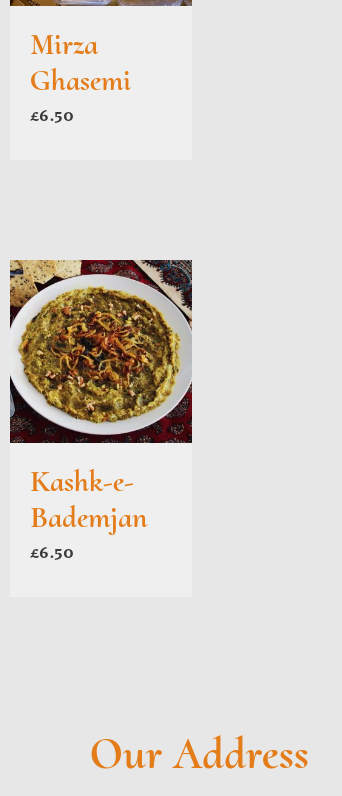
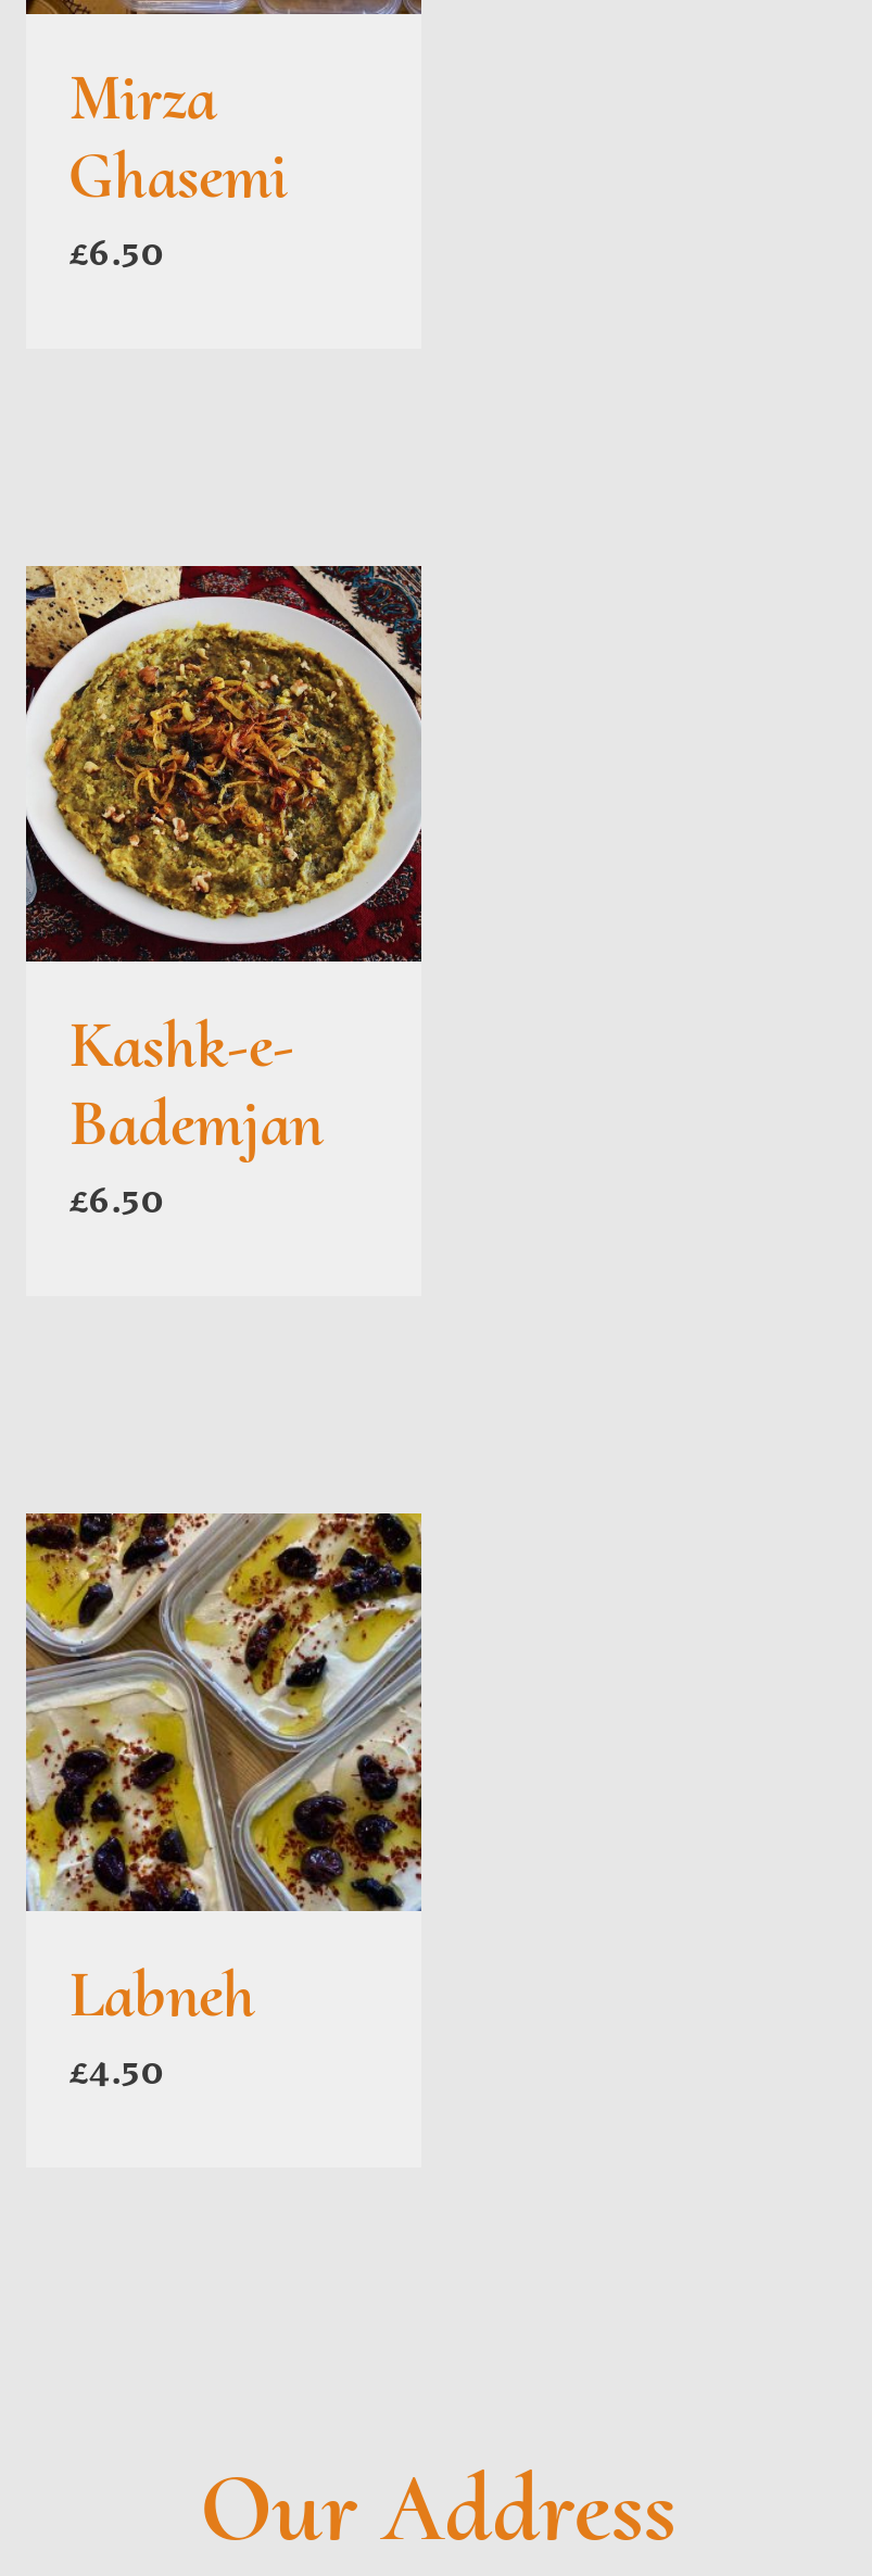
+ [image]
+ Labneh
+ £4.50
